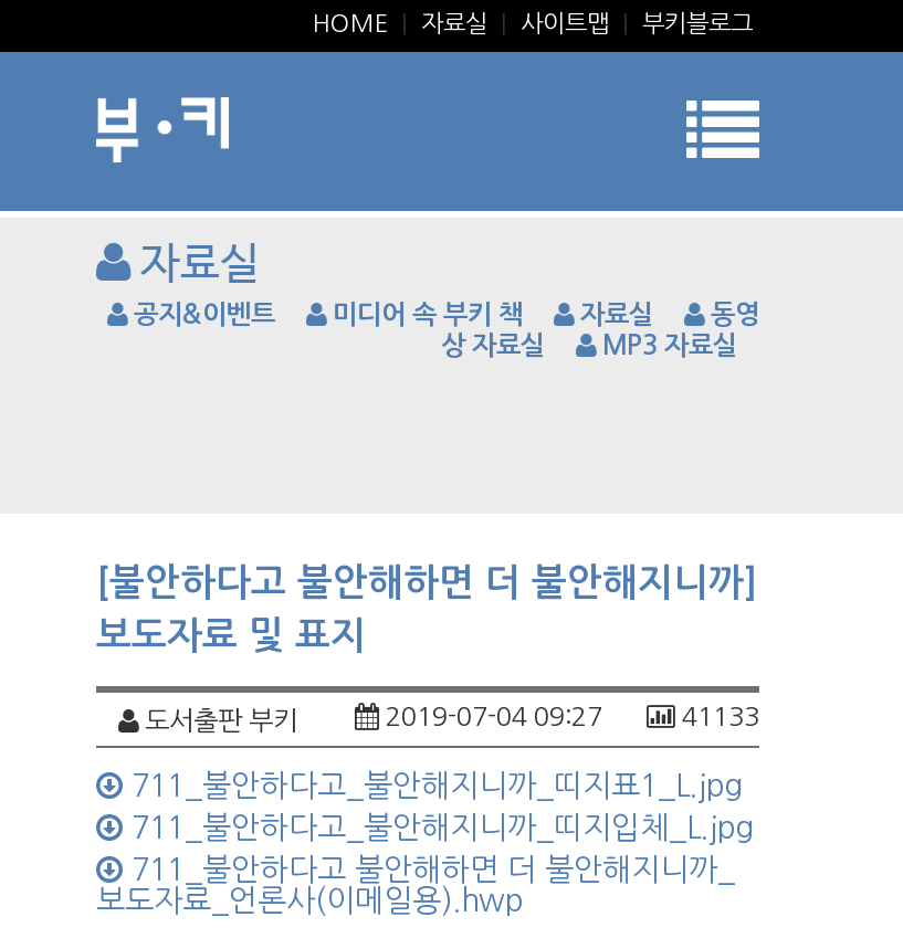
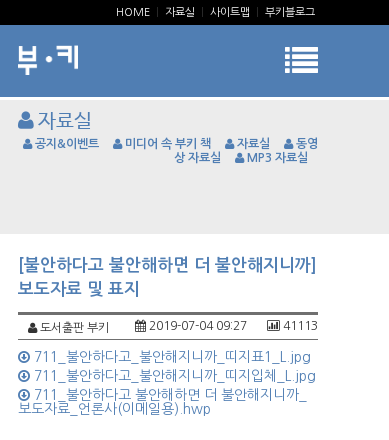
- 41133
+ 41113
